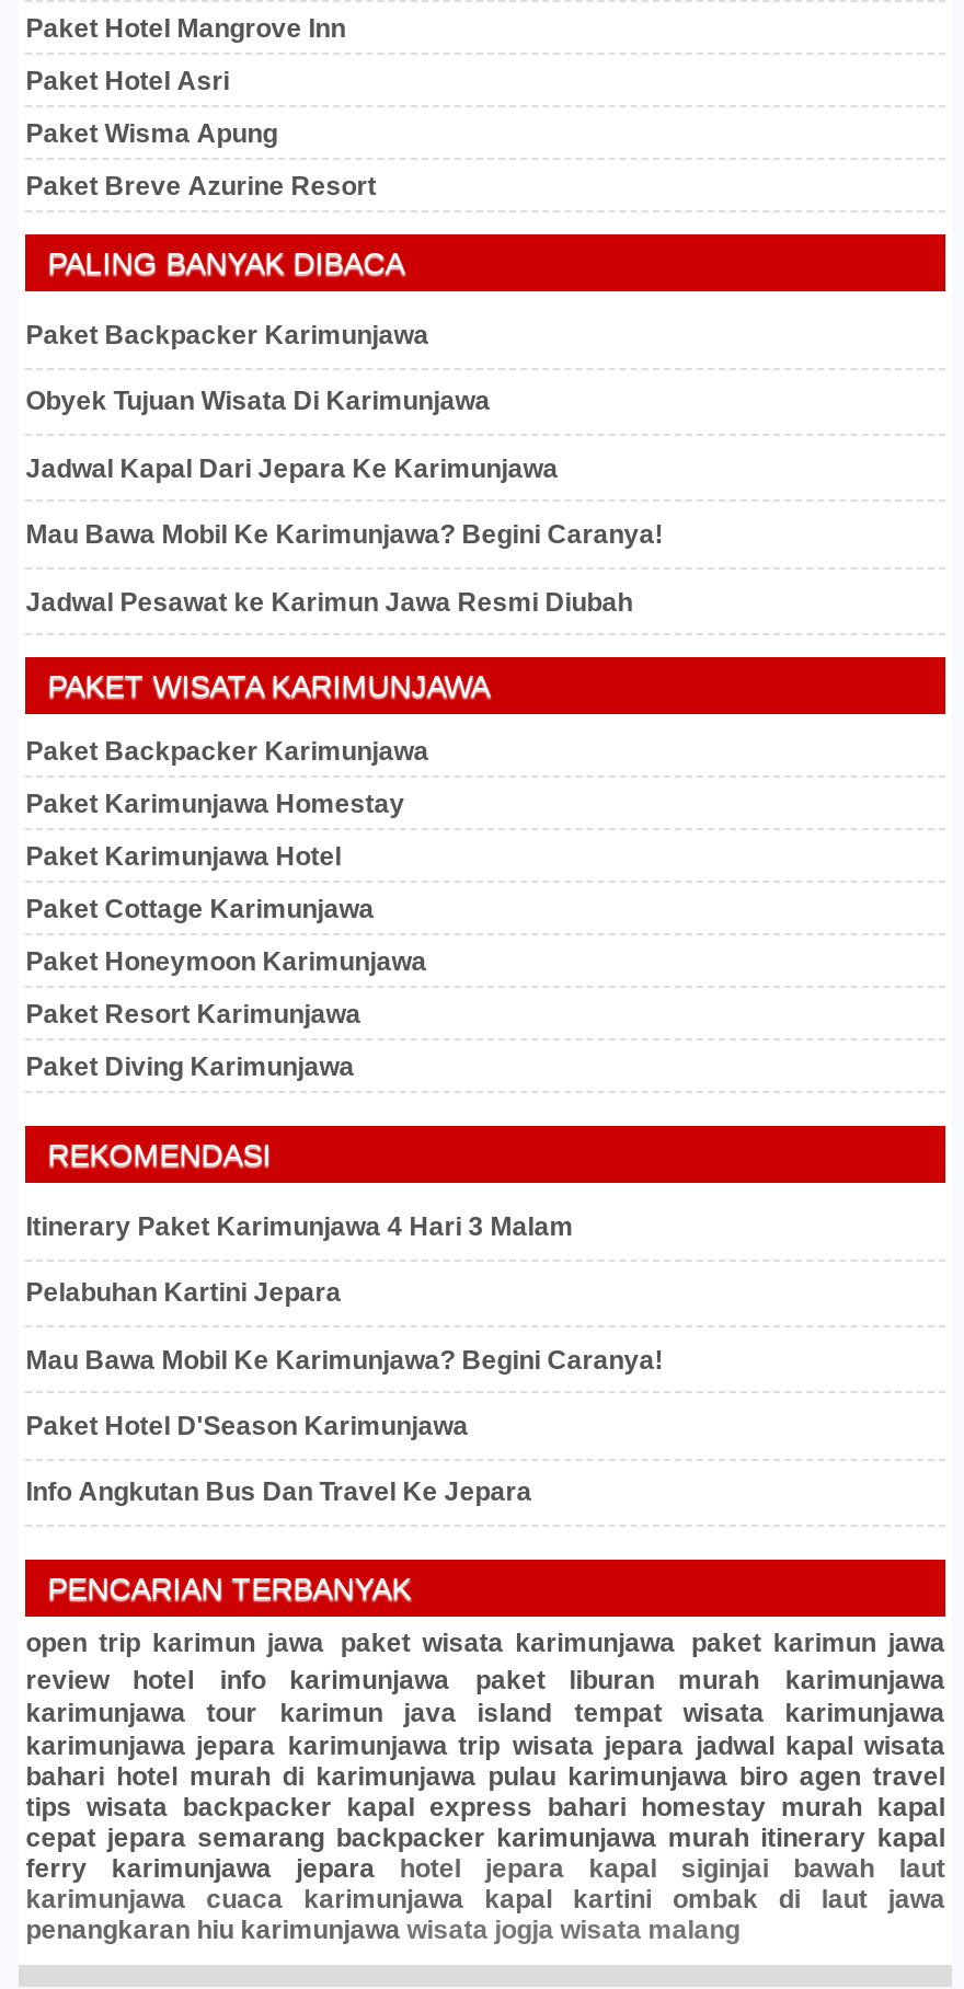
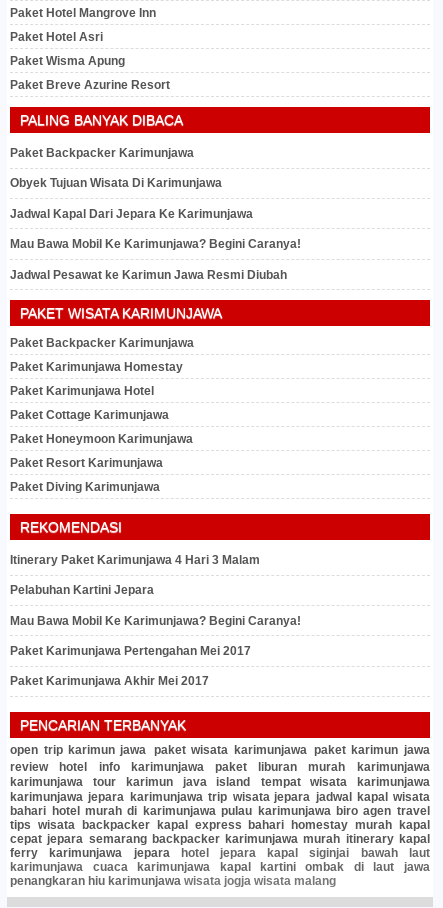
- Paket Hotel D'Season Karimunjawa
+ Paket Karimunjawa Pertengahan Mei 2017

- Info Angkutan Bus Dan Travel Ke Jepara
+ Paket Karimunjawa Akhir Mei 2017
